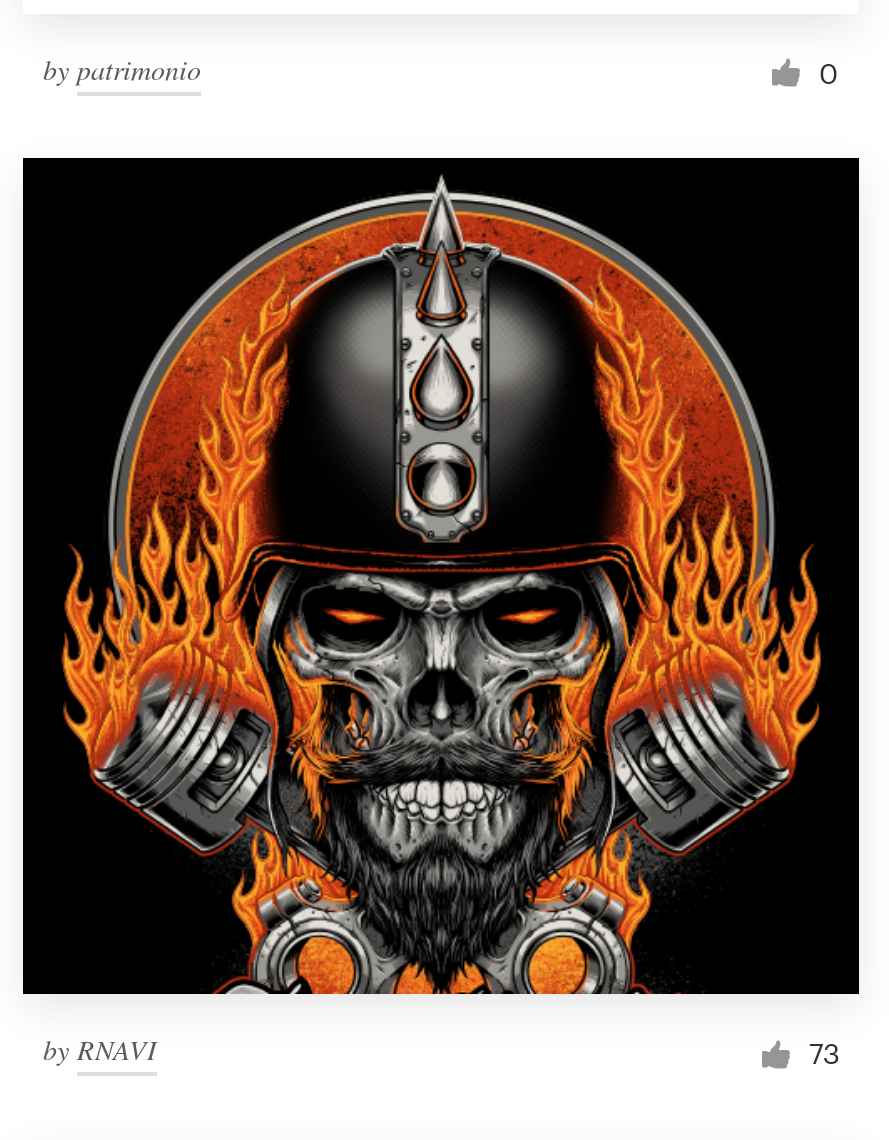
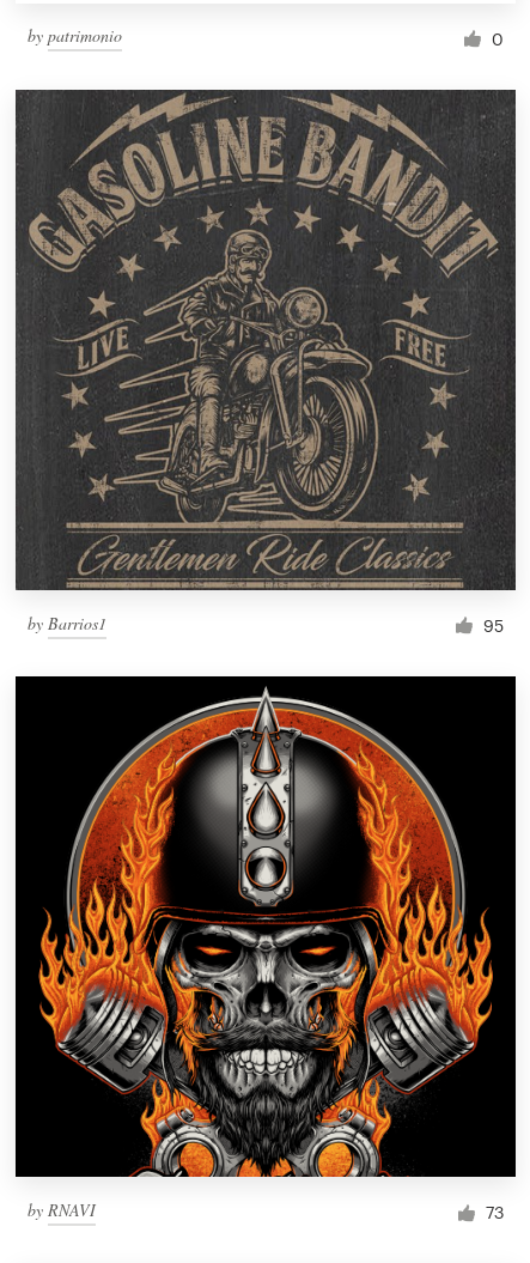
+ [image]
+ by Barrios1
+ 95
